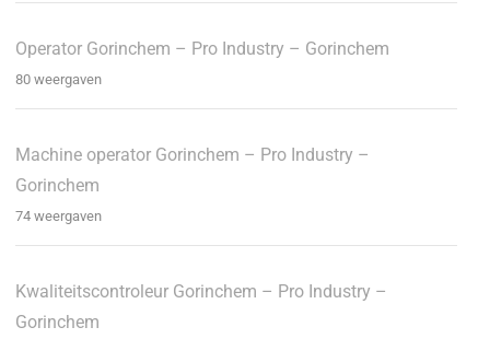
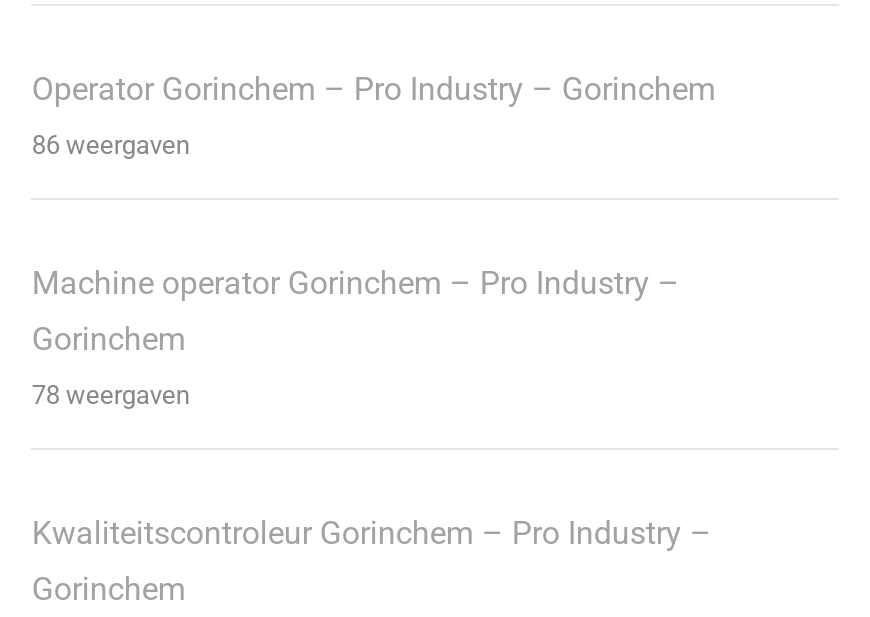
- 80 weergaven
+ 86 weergaven

- 74 weergaven
+ 78 weergaven
